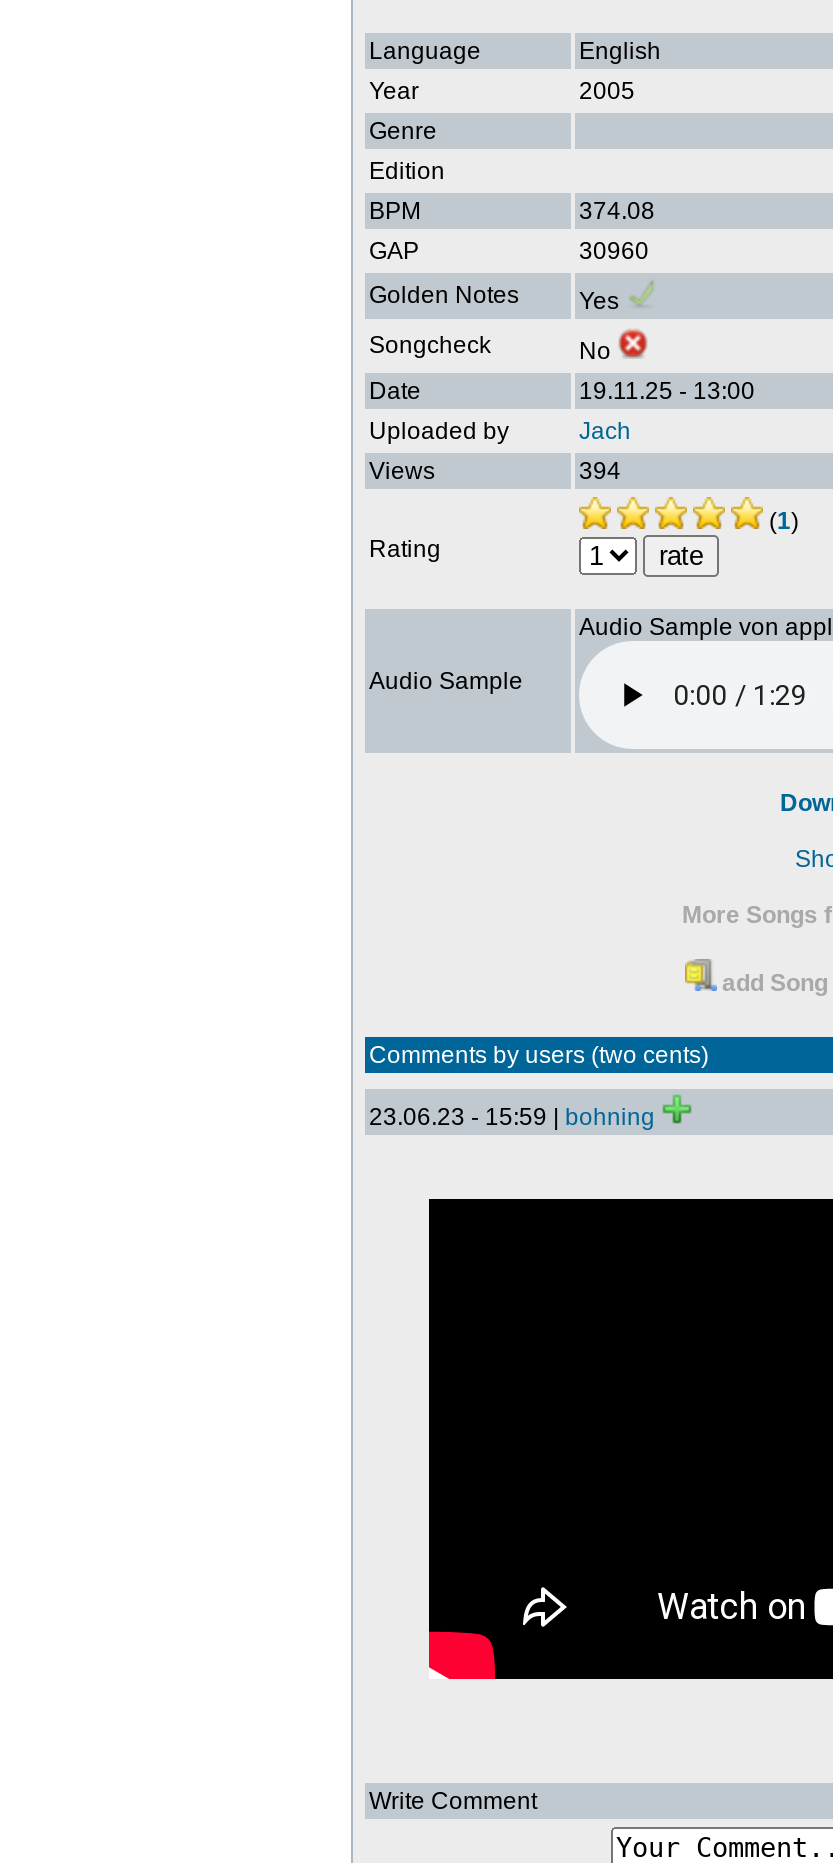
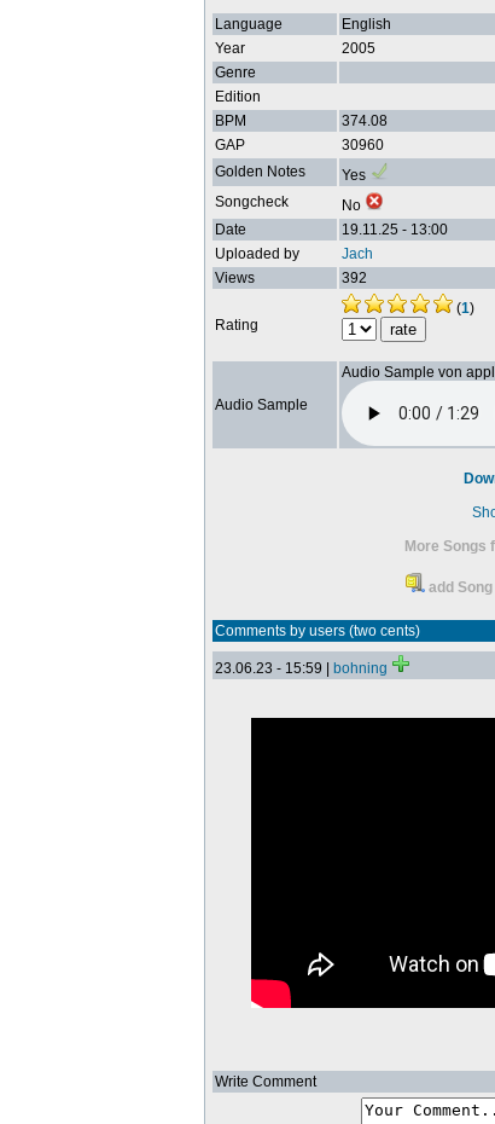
- 394
+ 392
